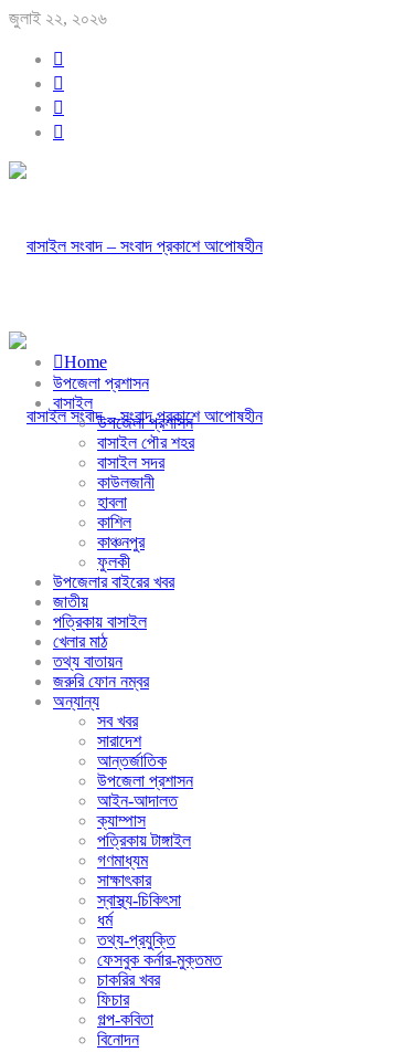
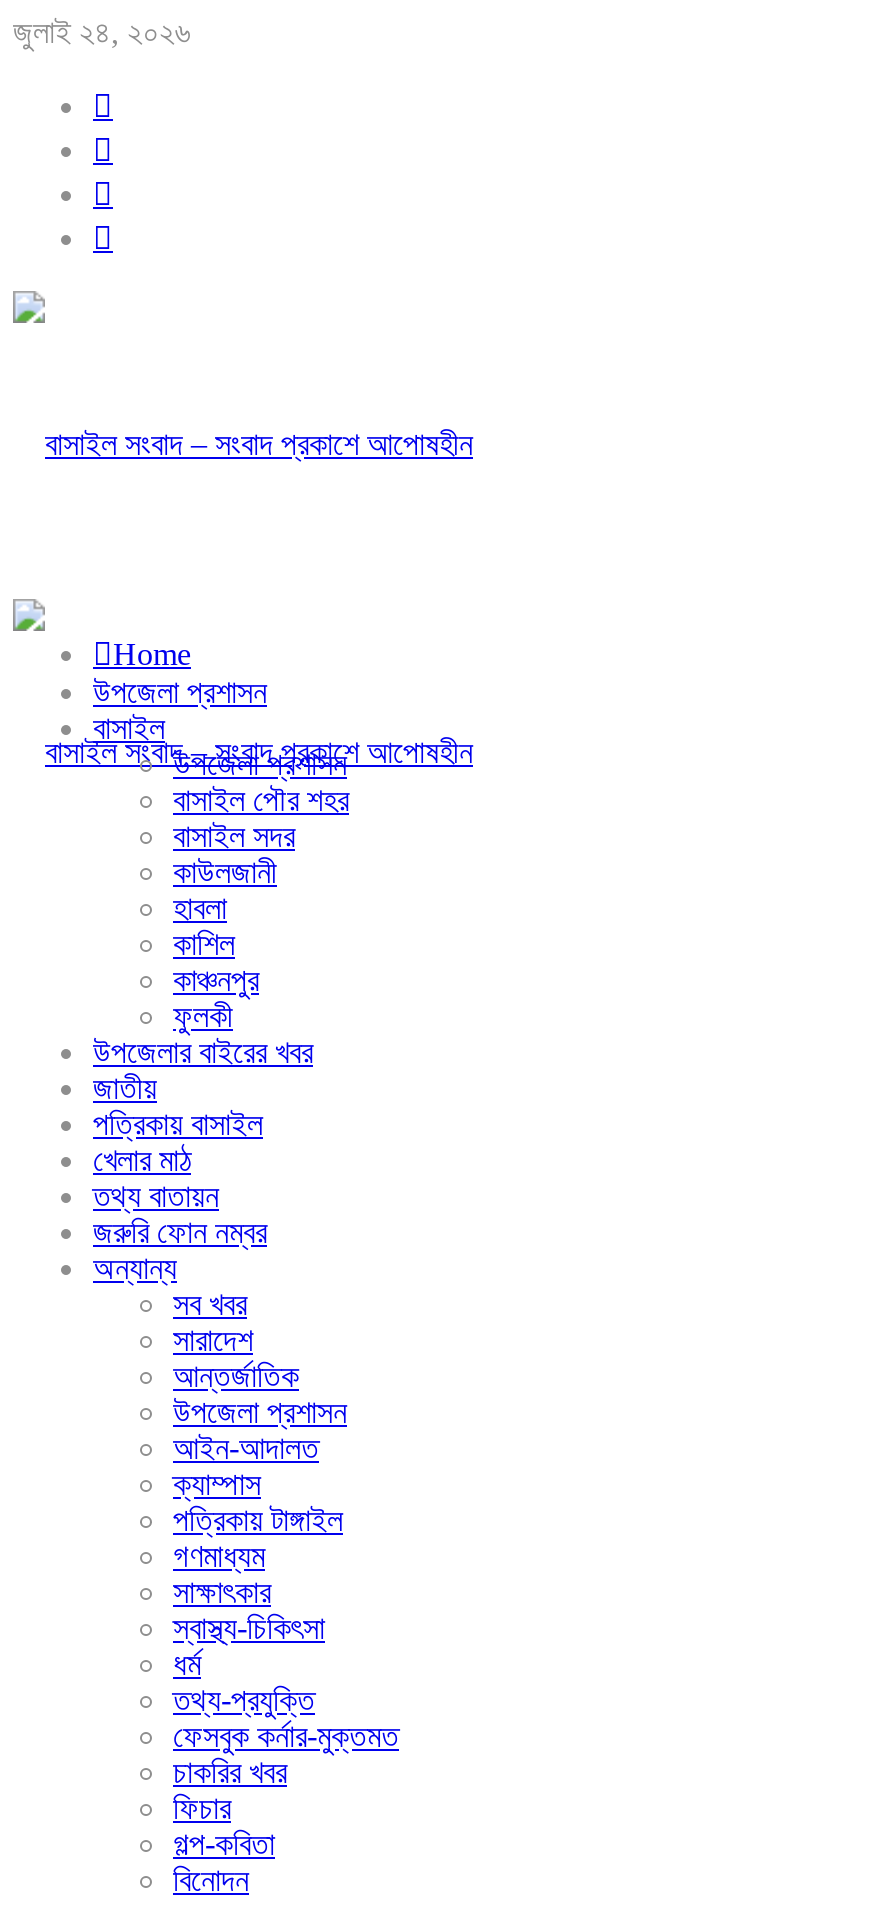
- জুলাই ২২, ২০২৬
+ জুলাই ২৪, ২০২৬
